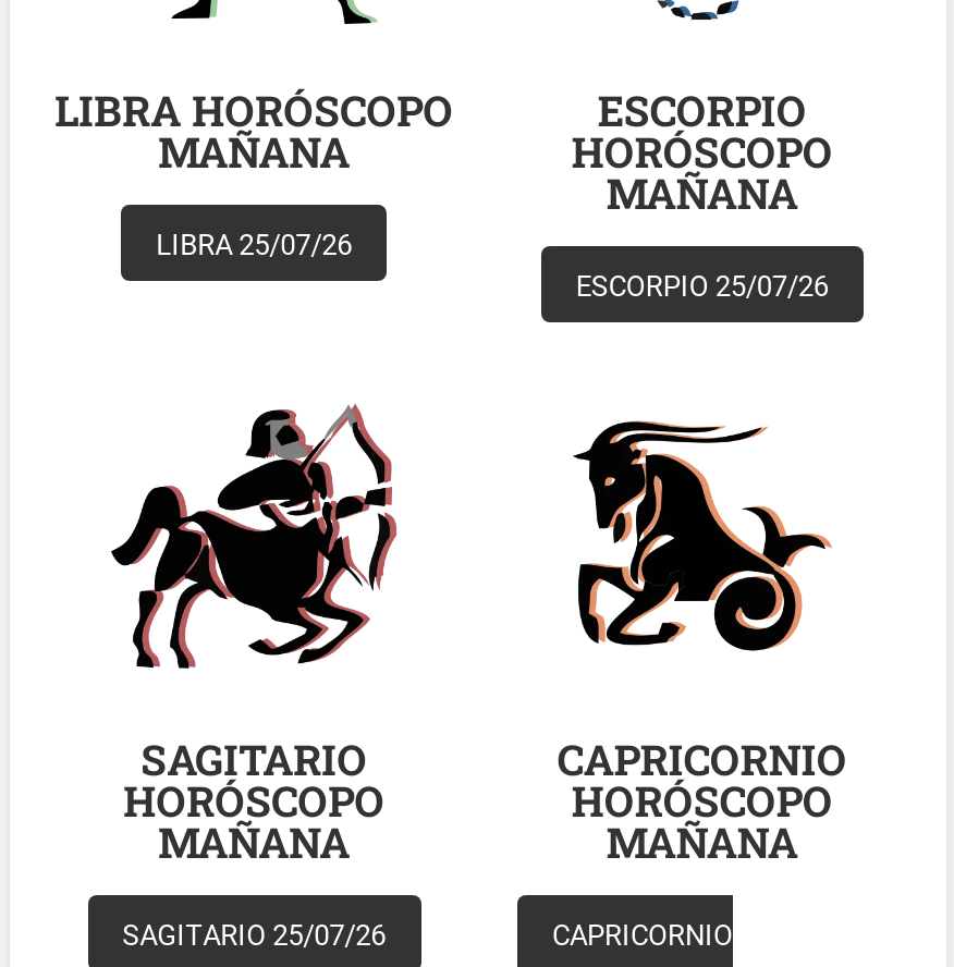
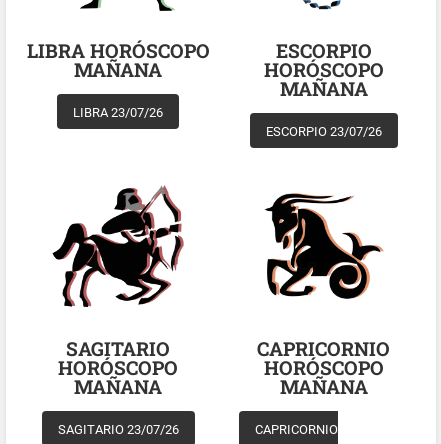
- LIBRA 25/07/26
+ LIBRA 23/07/26

- ESCORPIO 25/07/26
+ ESCORPIO 23/07/26

- SAGITARIO 25/07/26
+ SAGITARIO 23/07/26
